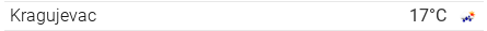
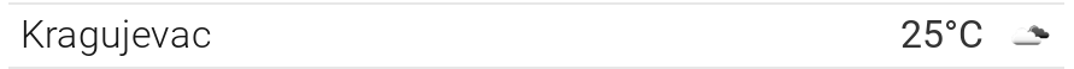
- 17°C
+ 25°C
